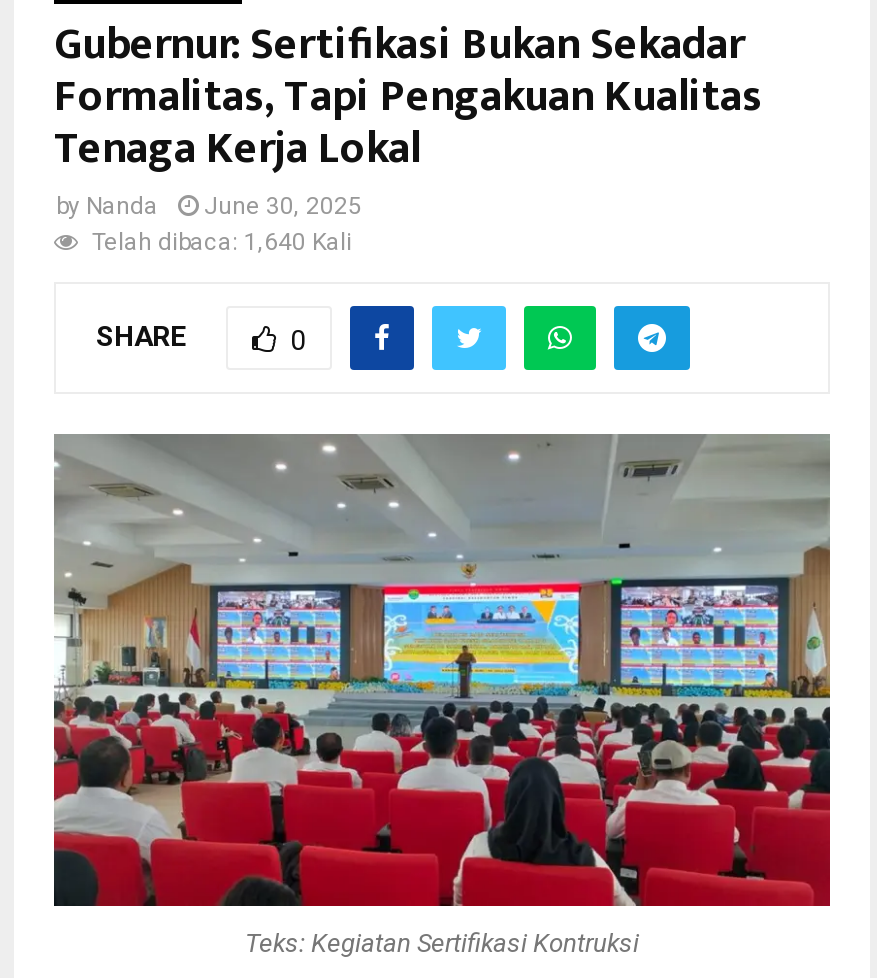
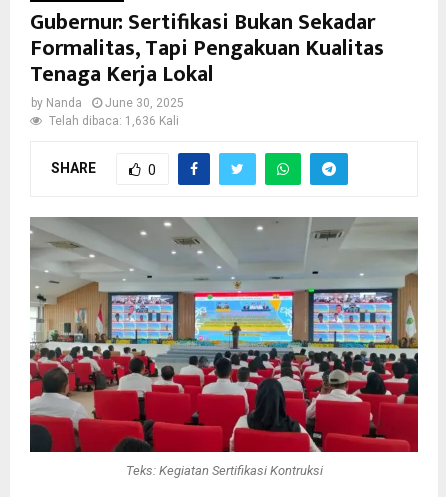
- Telah dibaca: 1,640 Kali
+ Telah dibaca: 1,636 Kali
